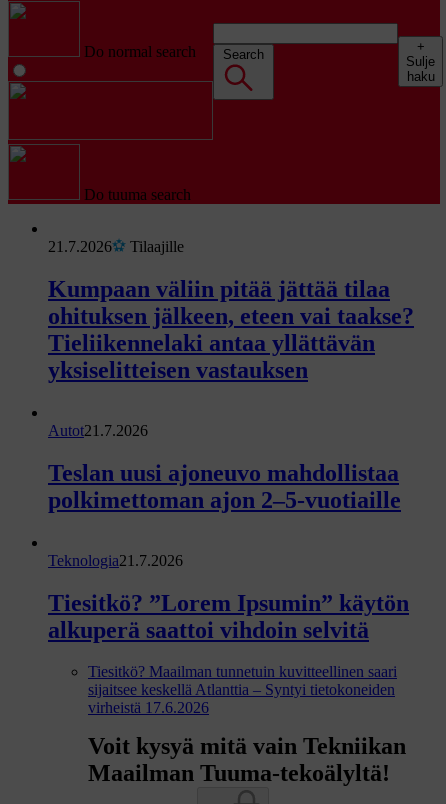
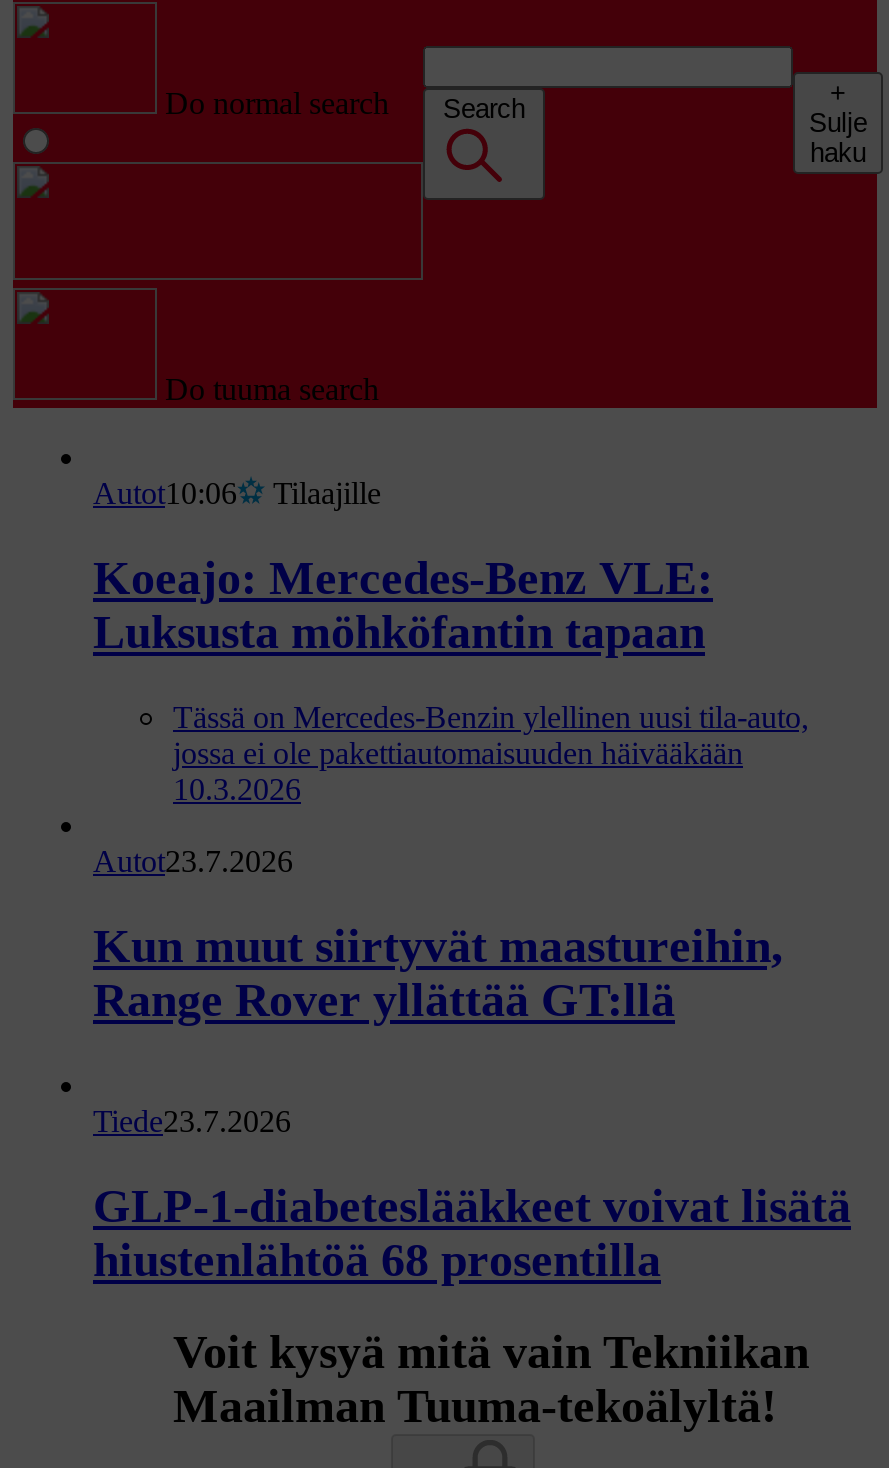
- 21.7.2026
+ Autot10:06

- Kumpaan väliin pitää jättää tilaa
- ohituksen jälkeen, eteen vai taakse?
- Tieliikennelaki antaa yllättävän
- yksiselitteisen vastauksen
+ Koeajo: Mercedes-Benz VLE:
+ Luksusta möhköfantin tapaan

- Autot21.7.2026
+ Tässä on Mercedes-Benzin ylellinen uusi tila-auto,
+ jossa ei ole pakettiautomaisuuden häivääkään
+ 10.3.2026

- Teslan uusi ajoneuvo mahdollistaa
- polkimettoman ajon 2–5-vuotiaille
+ Autot23.7.2026

- Teknologia21.7.2026
+ Kun muut siirtyvät maastureihin,
+ Range Rover yllättää GT:llä

- Tiesitkö? ”Lorem Ipsumin” käytön
- alkuperä saattoi vihdoin selvitä
+ Tiede23.7.2026

- Tiesitkö? Maailman tunnetuin kuvitteellinen saari
- sijaitsee keskellä Atlanttia – Syntyi tietokoneiden
- virheistä 17.6.2026
+ GLP-1-diabeteslääkkeet voivat lisätä
+ hiustenlähtöä 68 prosentilla
